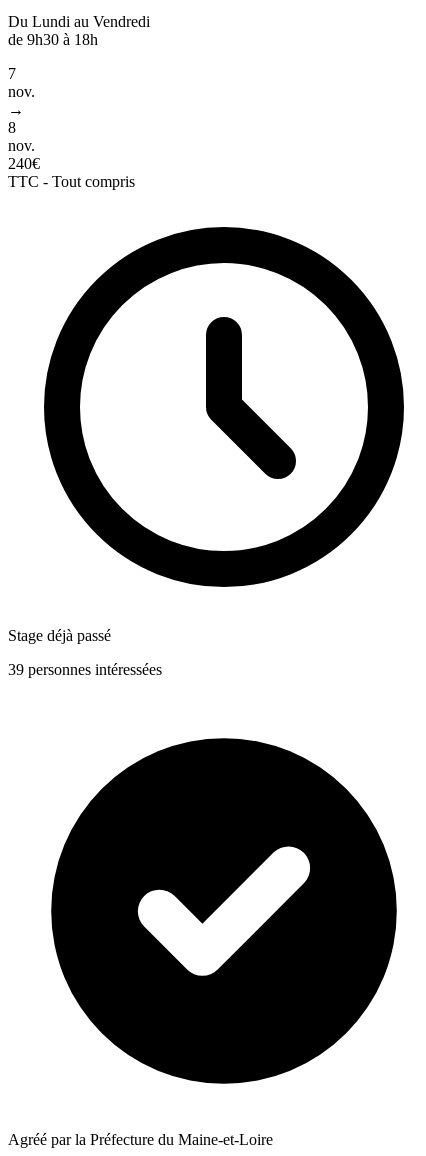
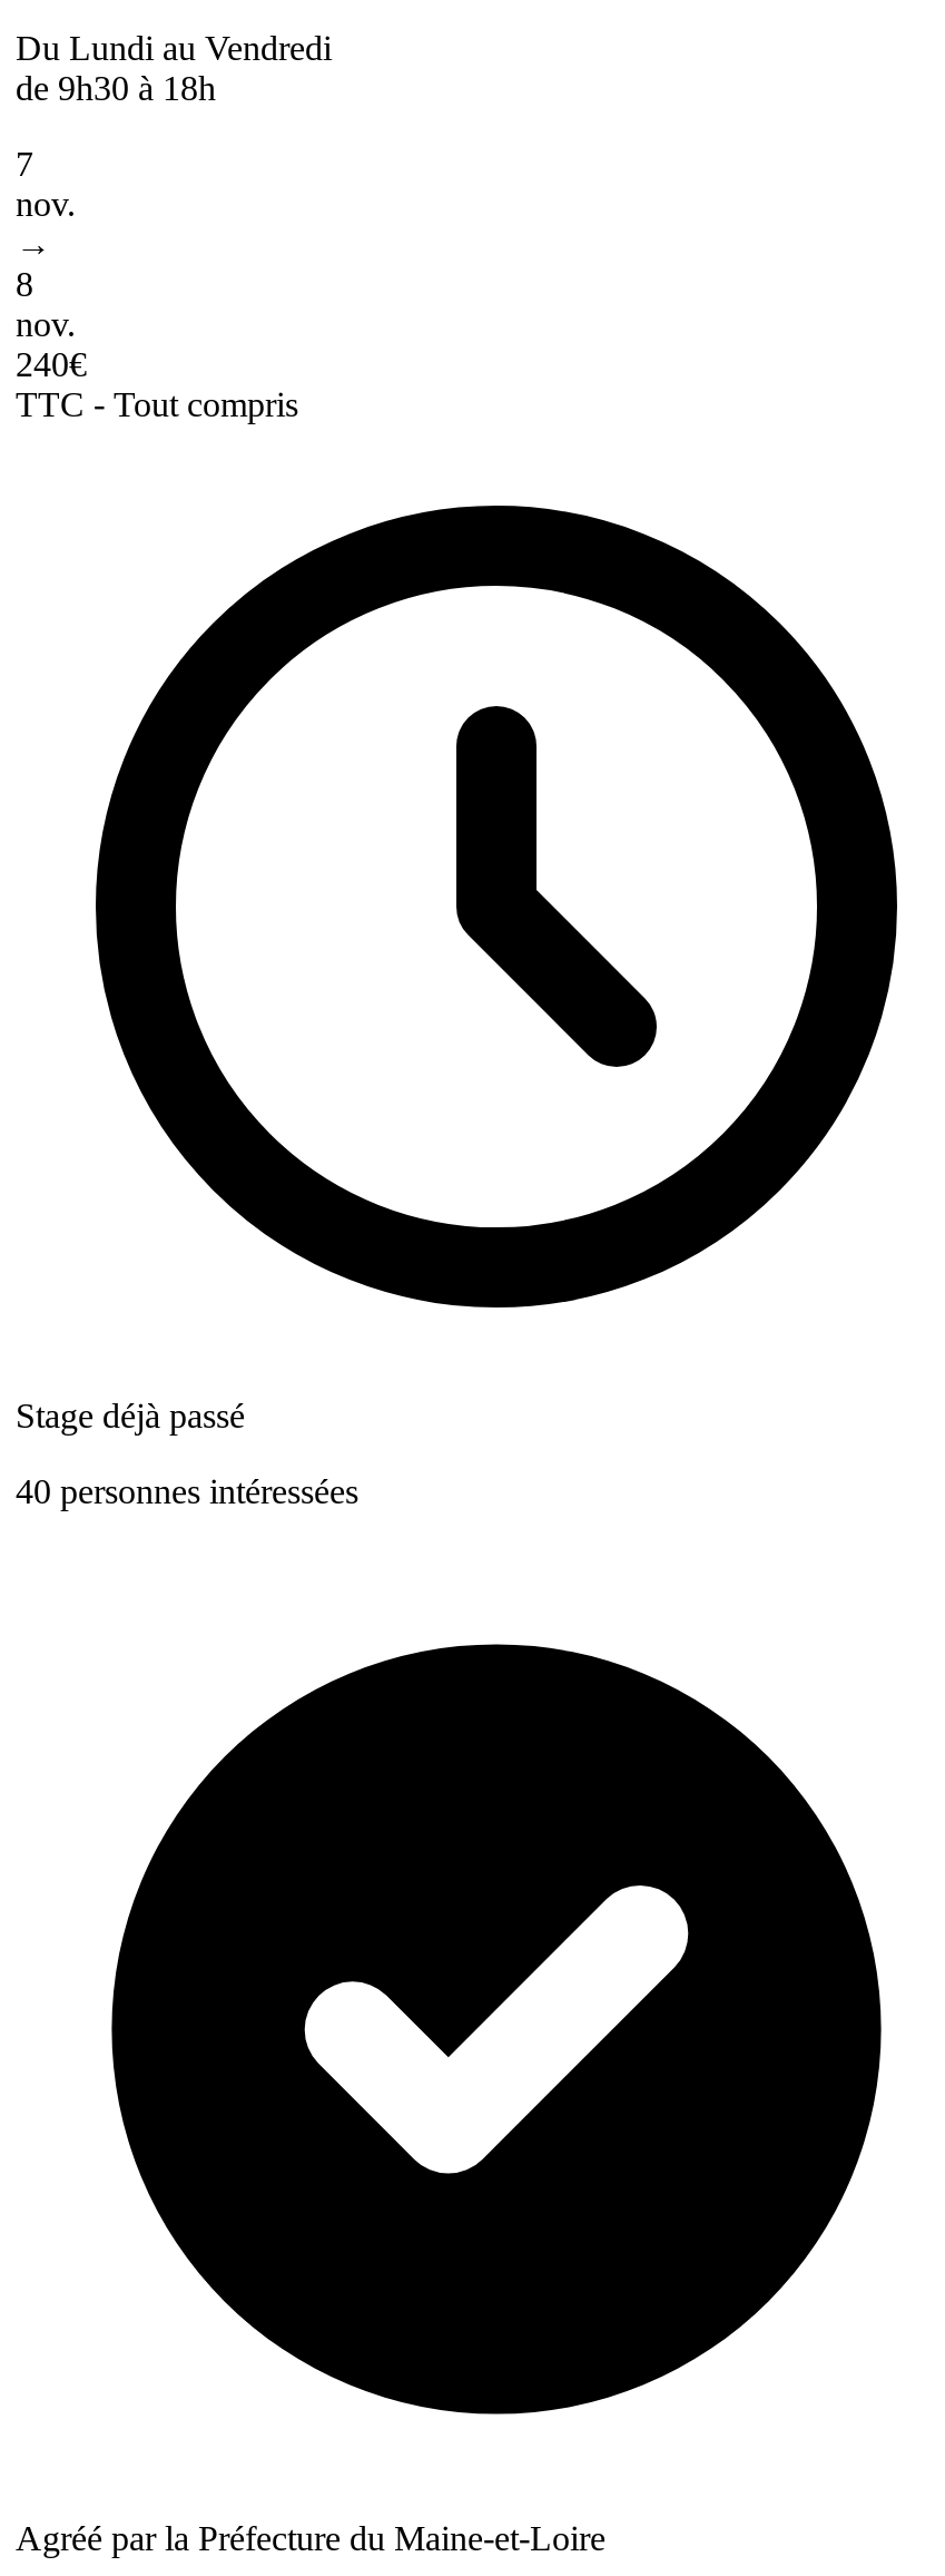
- 39 personnes intéressées
+ 40 personnes intéressées
